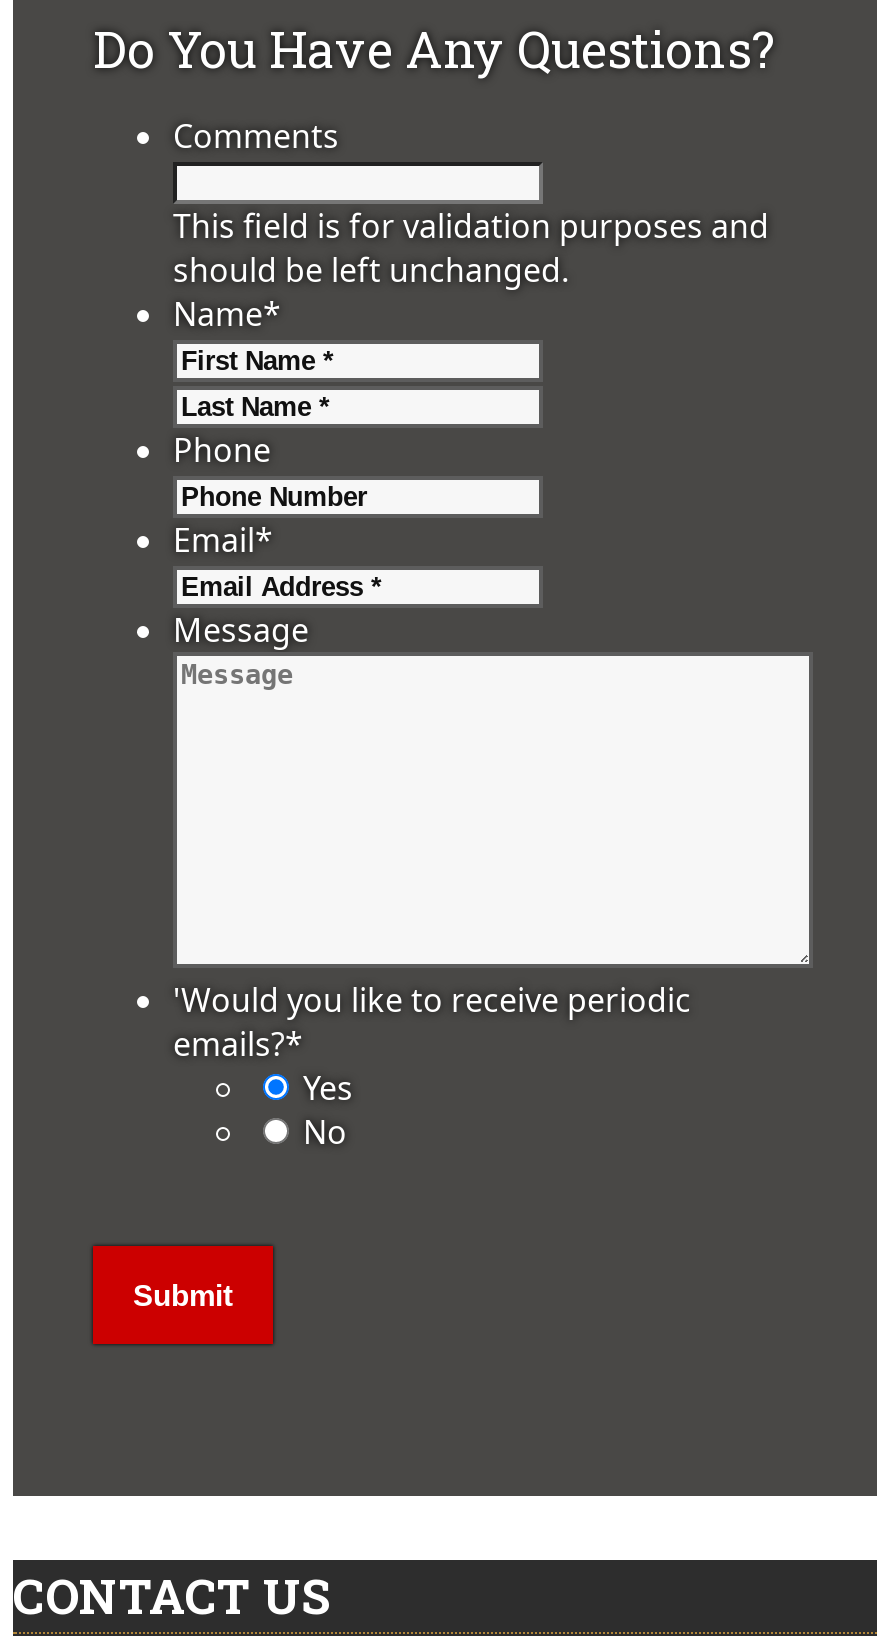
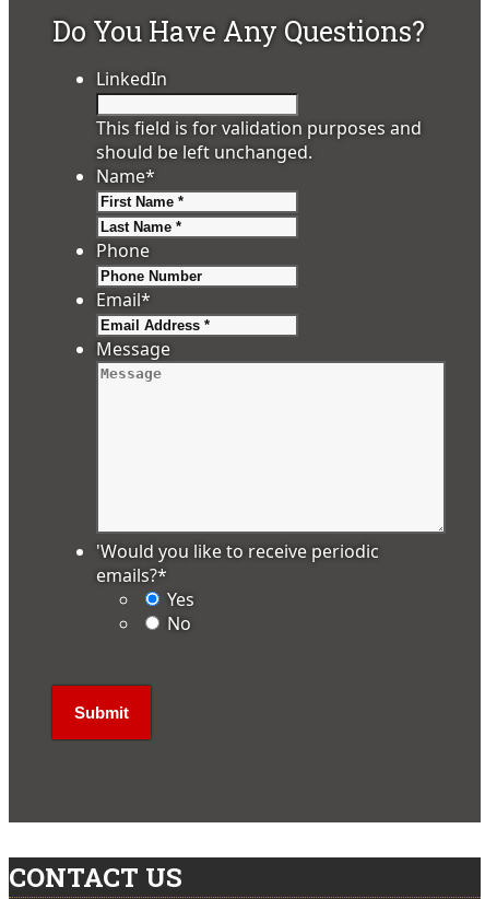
- Comments
+ LinkedIn
